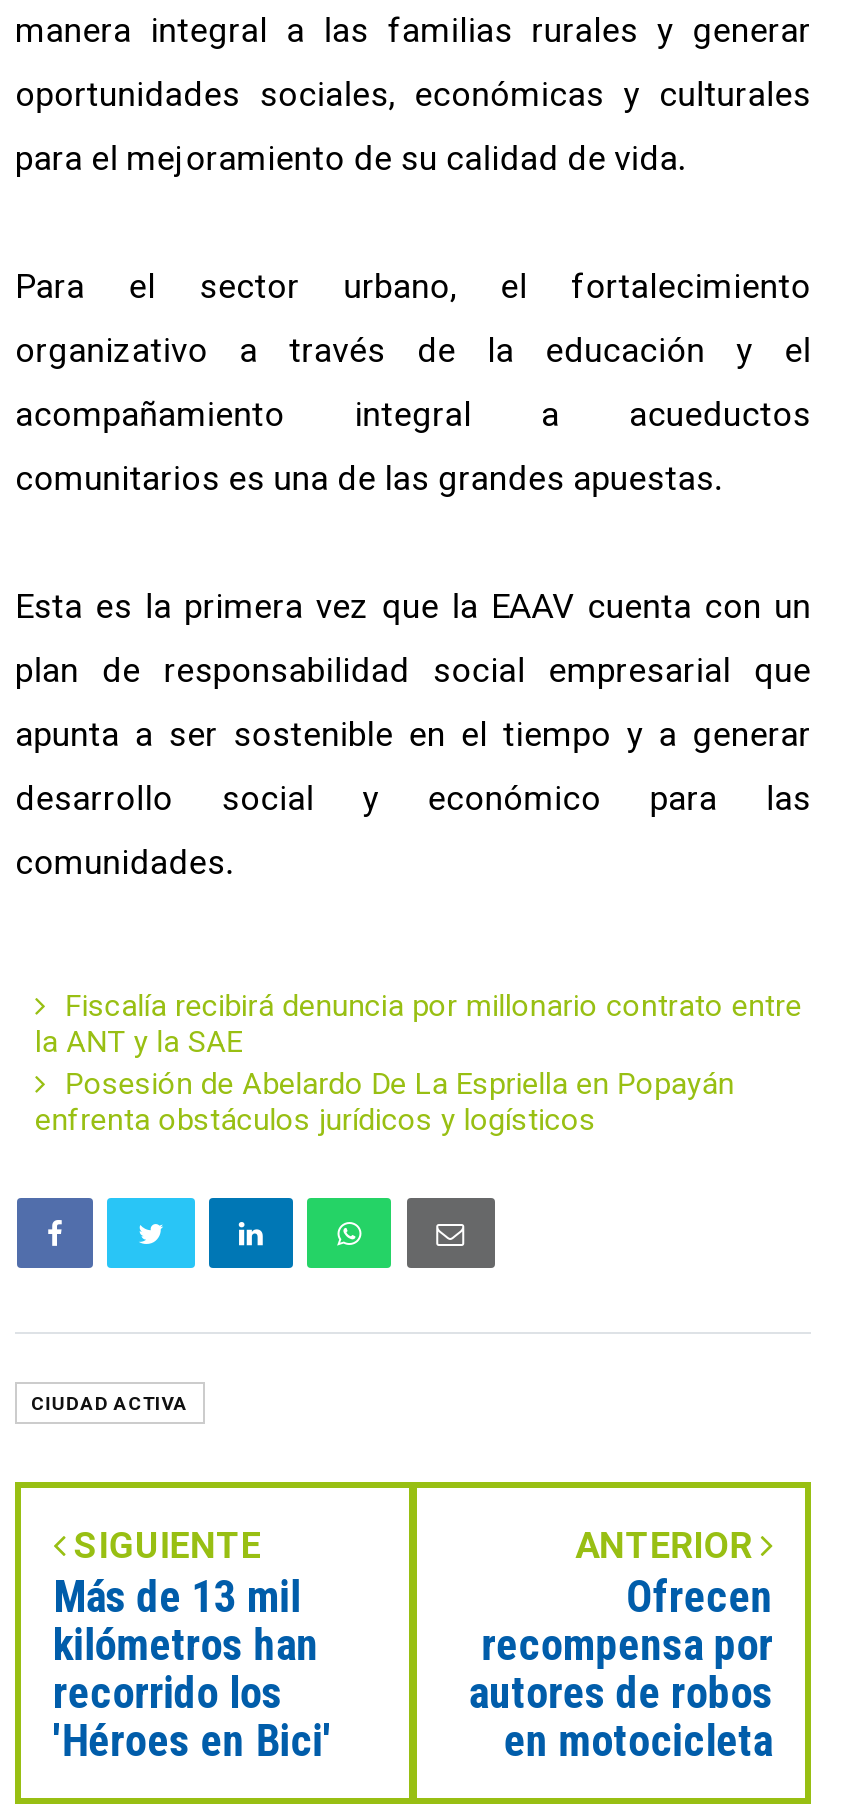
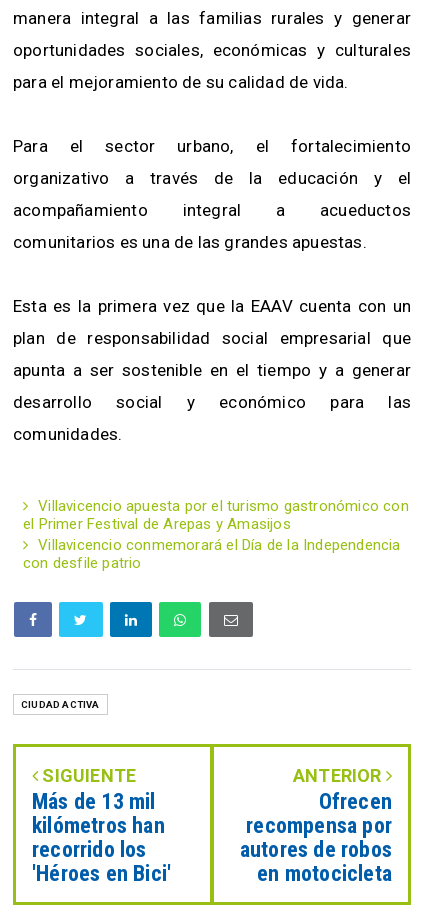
- Fiscalía recibirá denuncia por millonario contrato entre
- la ANT y la SAE
- Posesión de Abelardo De La Espriella en Popayán
- enfrenta obstáculos jurídicos y logísticos
+ Villavicencio apuesta por el turismo gastronómico con
+ el Primer Festival de Arepas y Amasijos
+ Villavicencio conmemorará el Día de la Independencia
+ con desfile patrio
